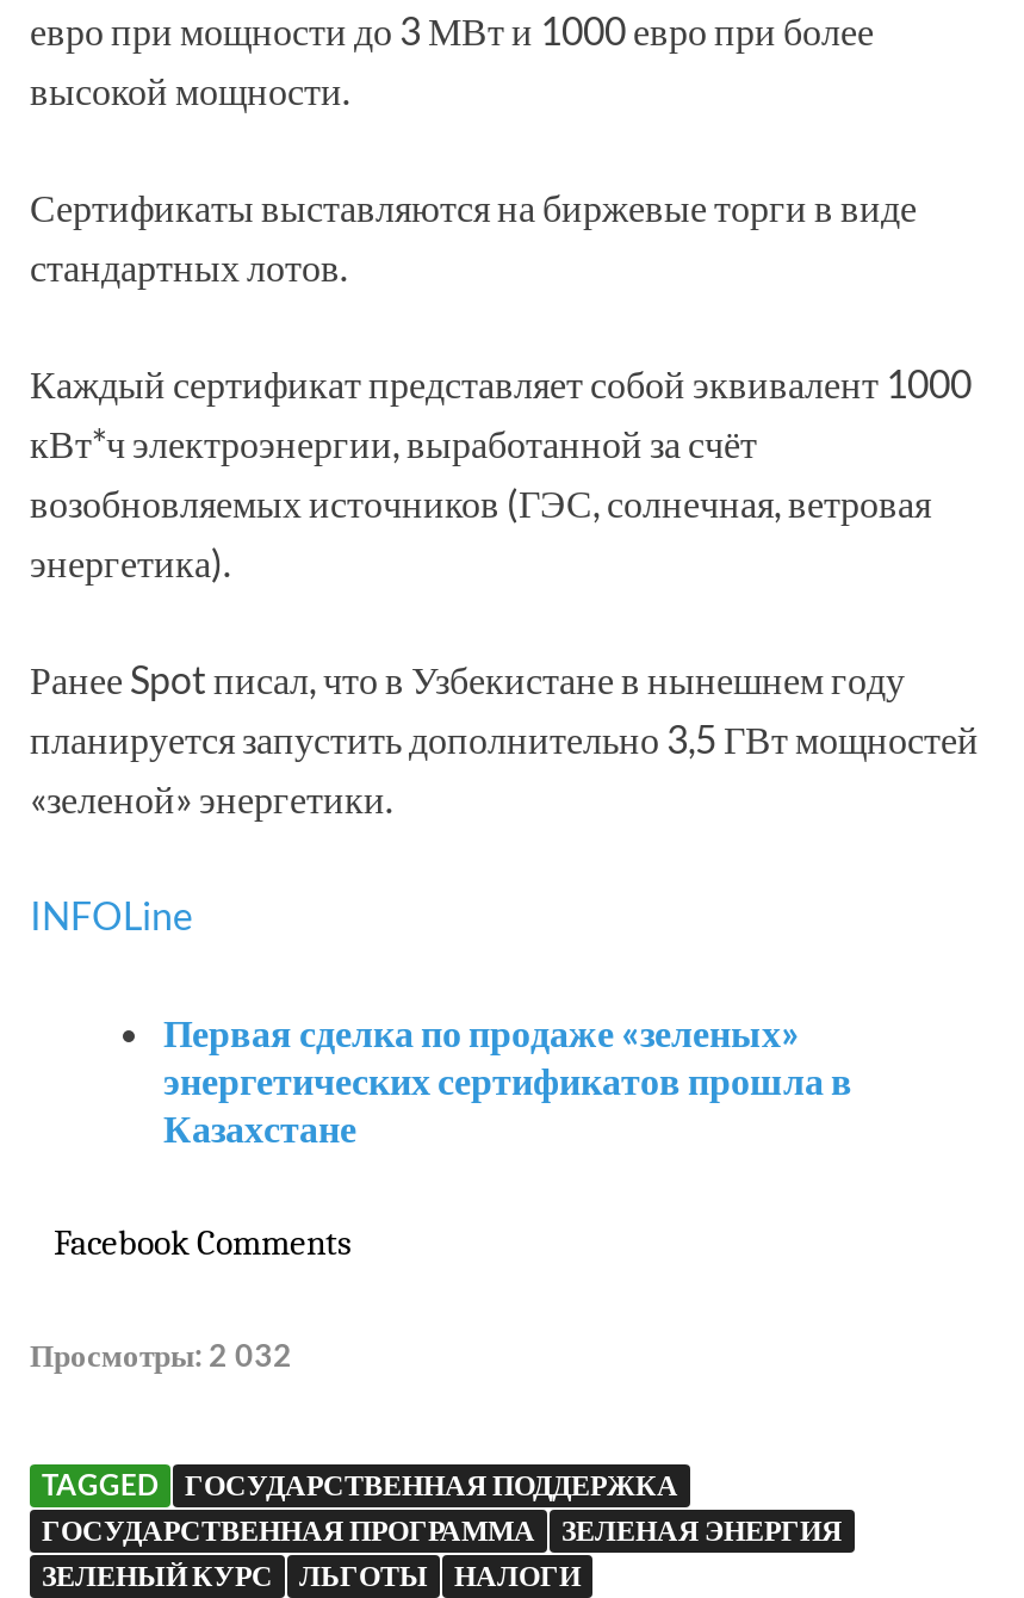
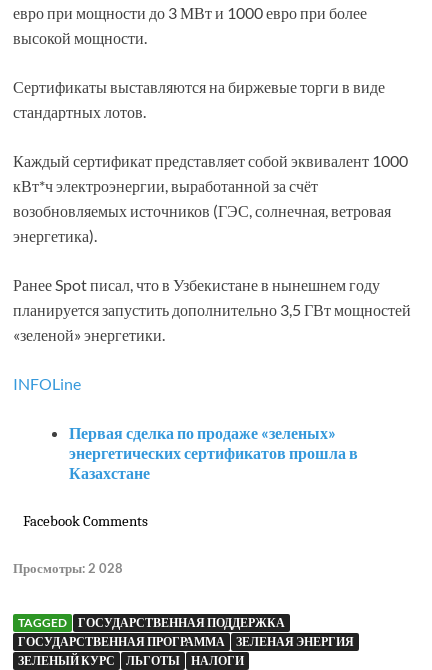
- Просмотры: 2 032
+ Просмотры: 2 028
